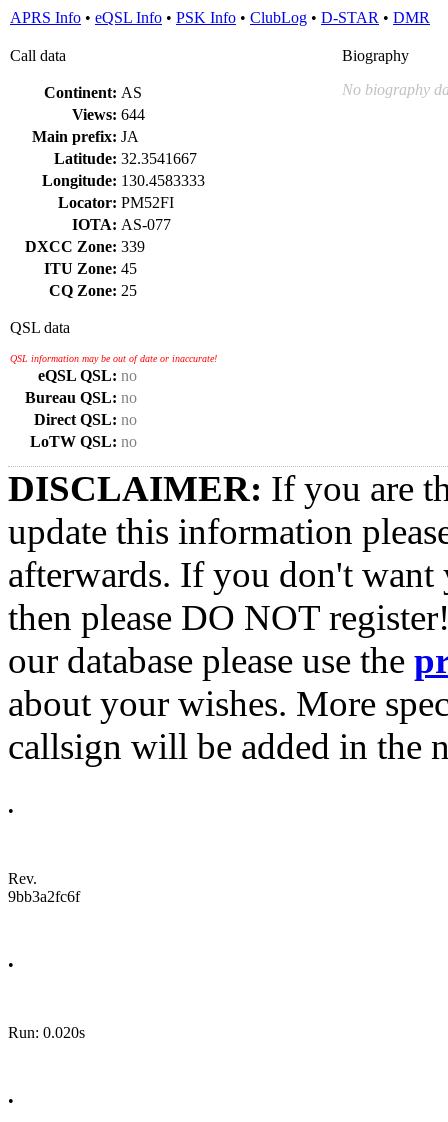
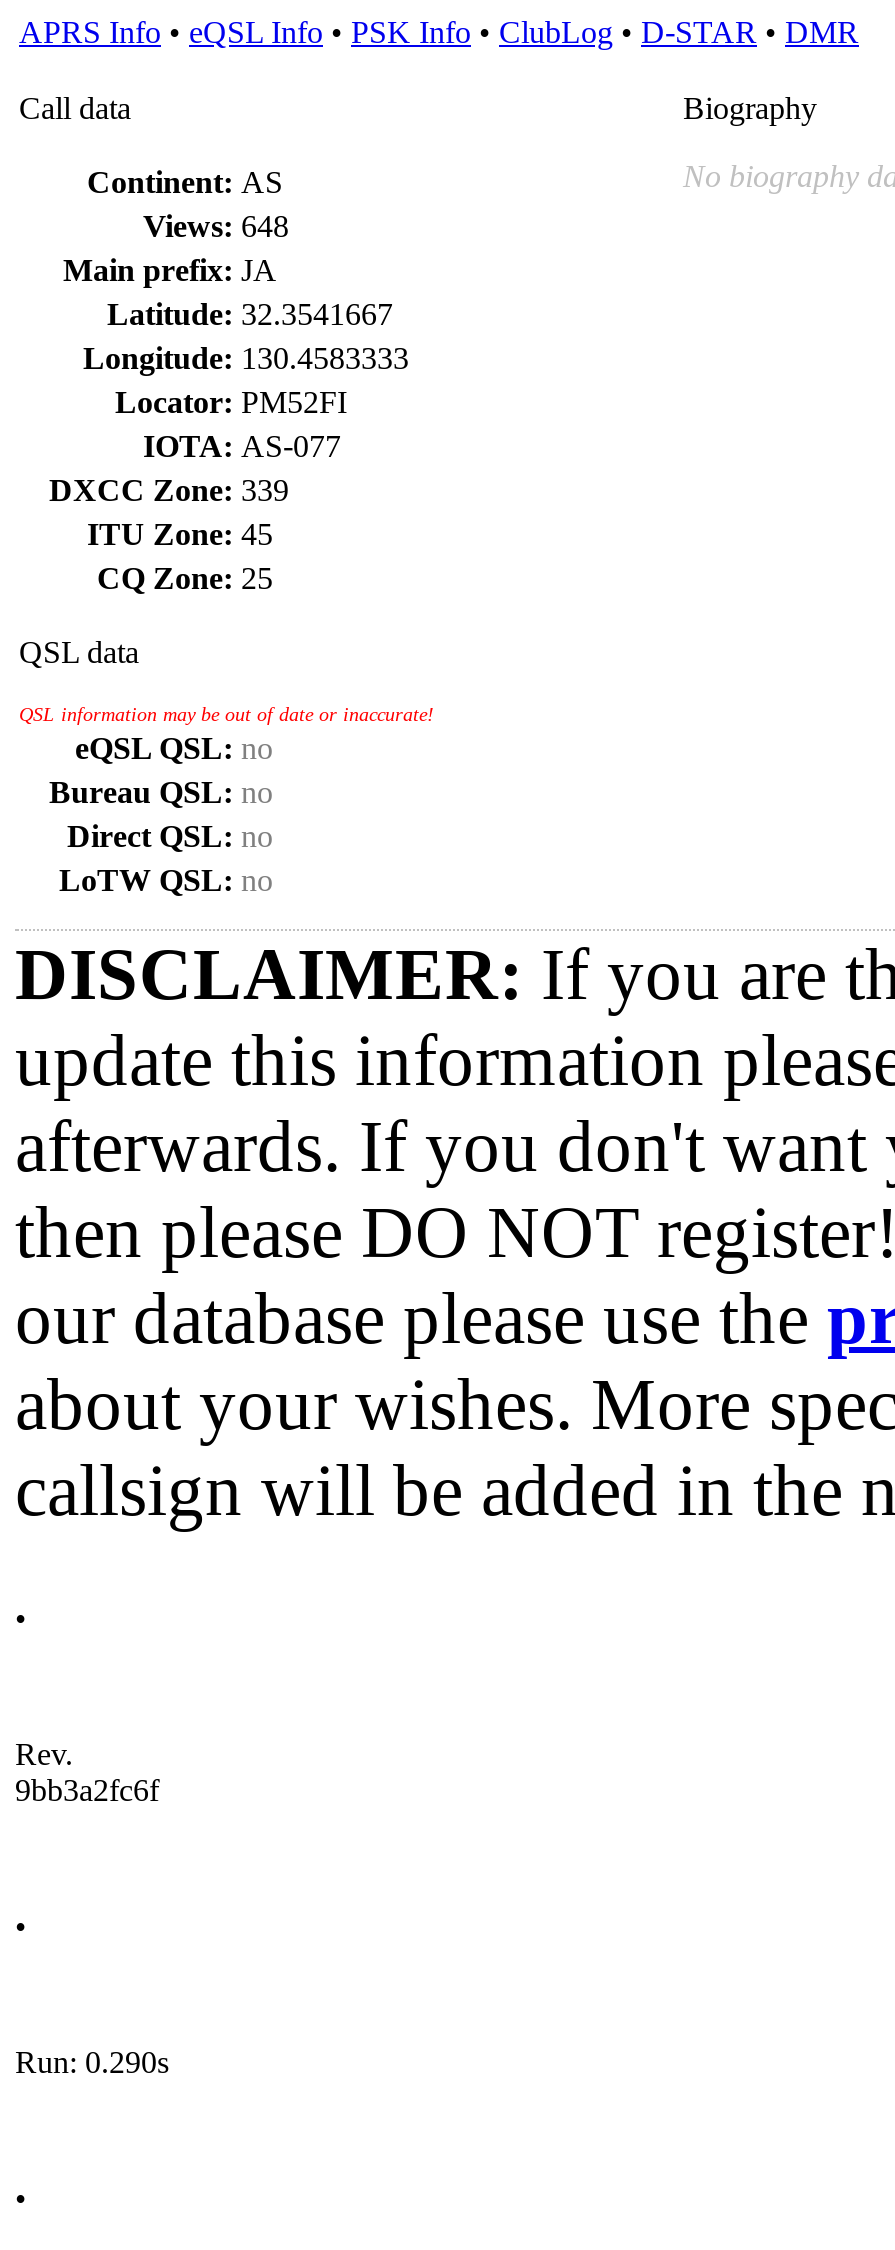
- Views: 644
+ Views: 648

- Run: 0.020s
+ Run: 0.290s
